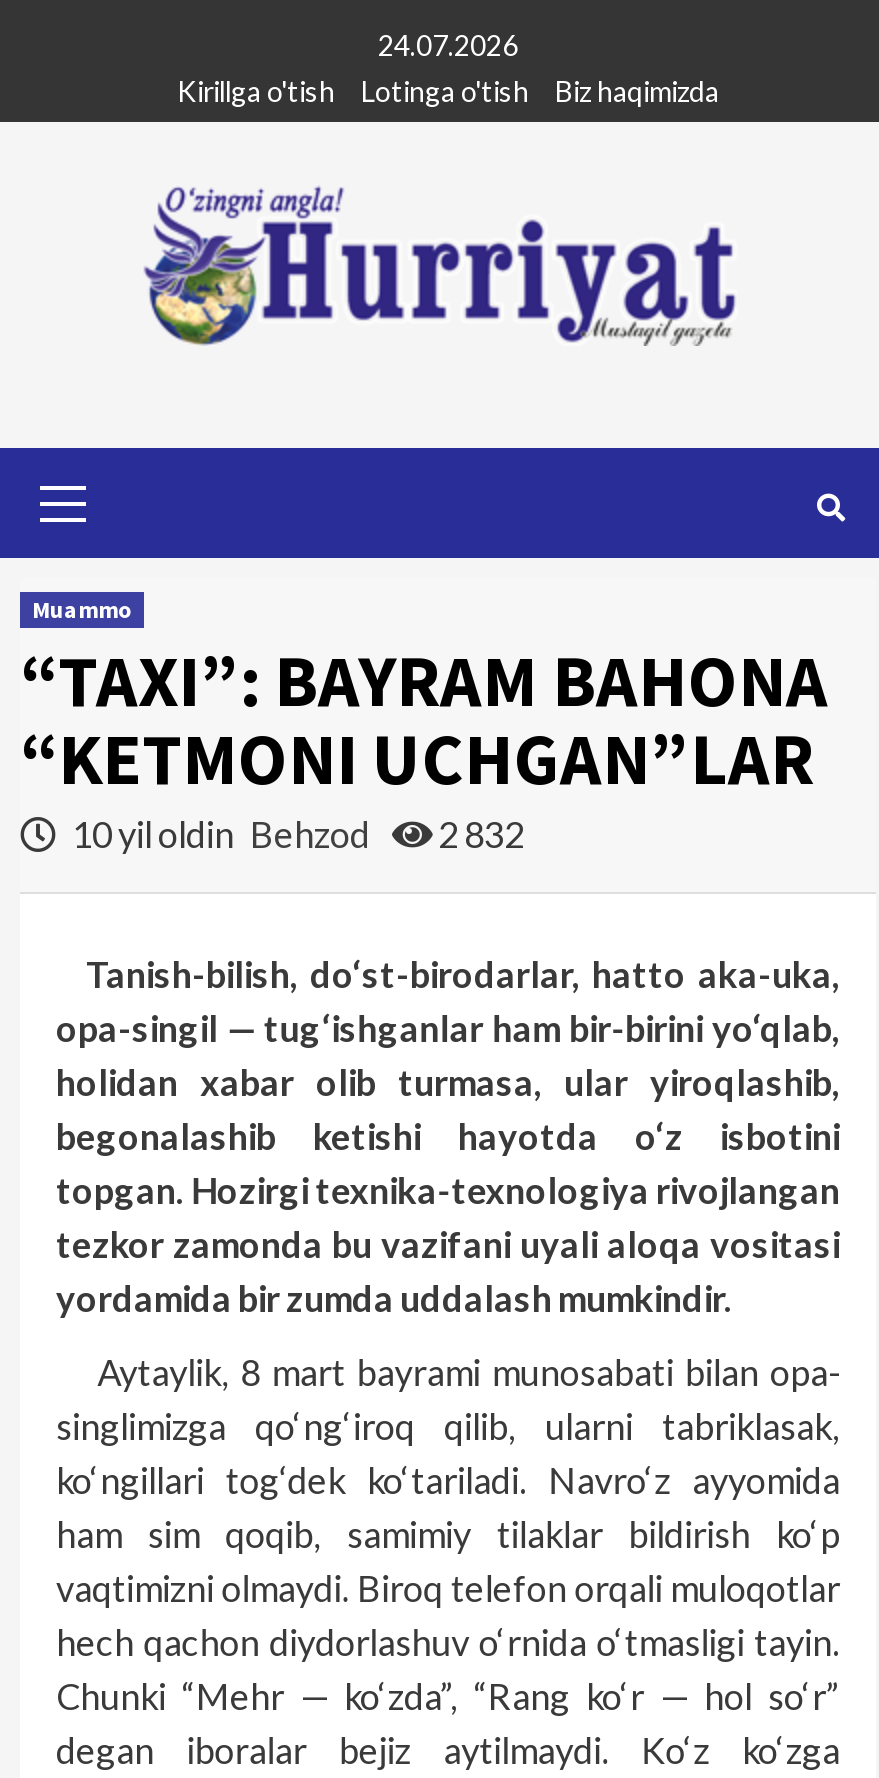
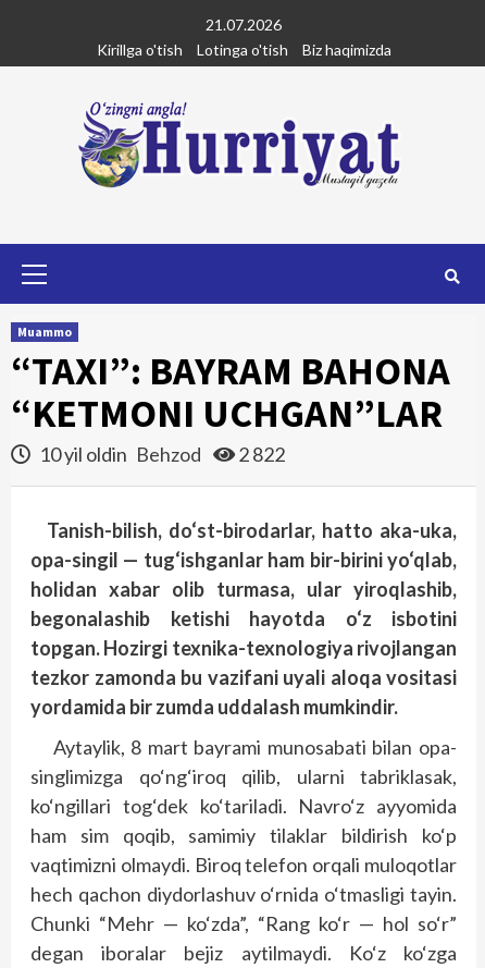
- 24.07.2026
+ 21.07.2026

- 10 yil oldin Behzod 2 832
+ 10 yil oldin Behzod 2 822
